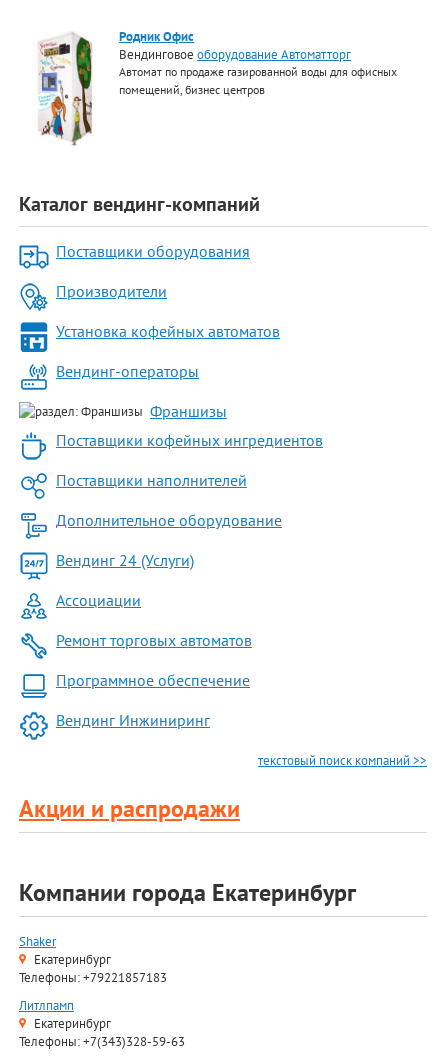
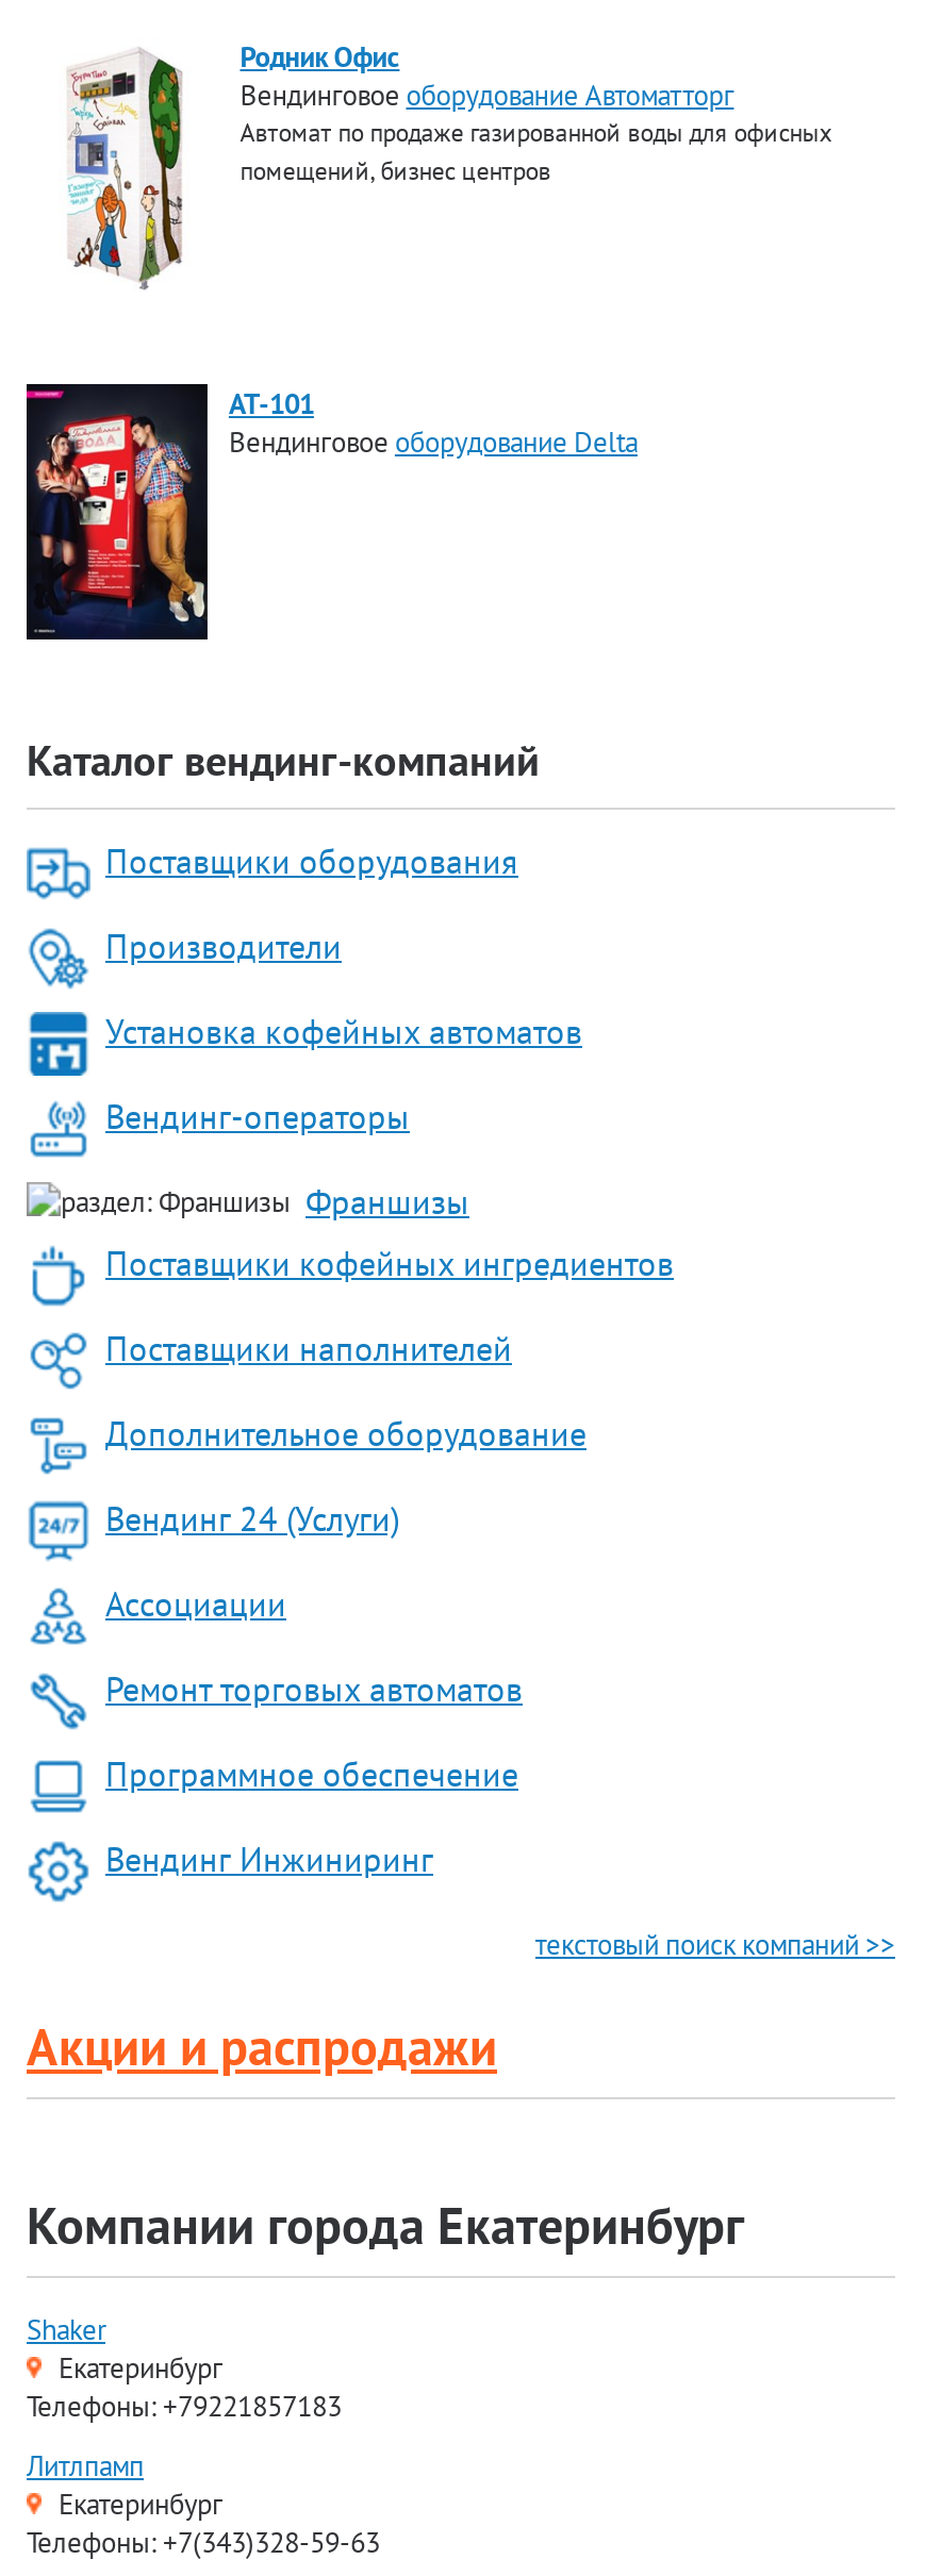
+ [image]
+ АТ-101
+ Вендинговое оборудование Delta
